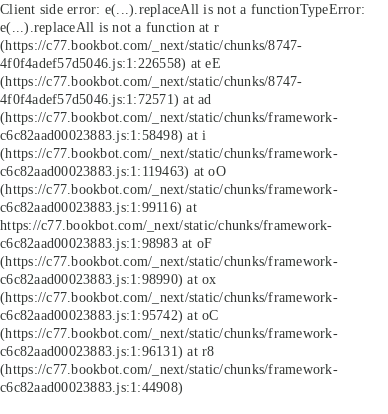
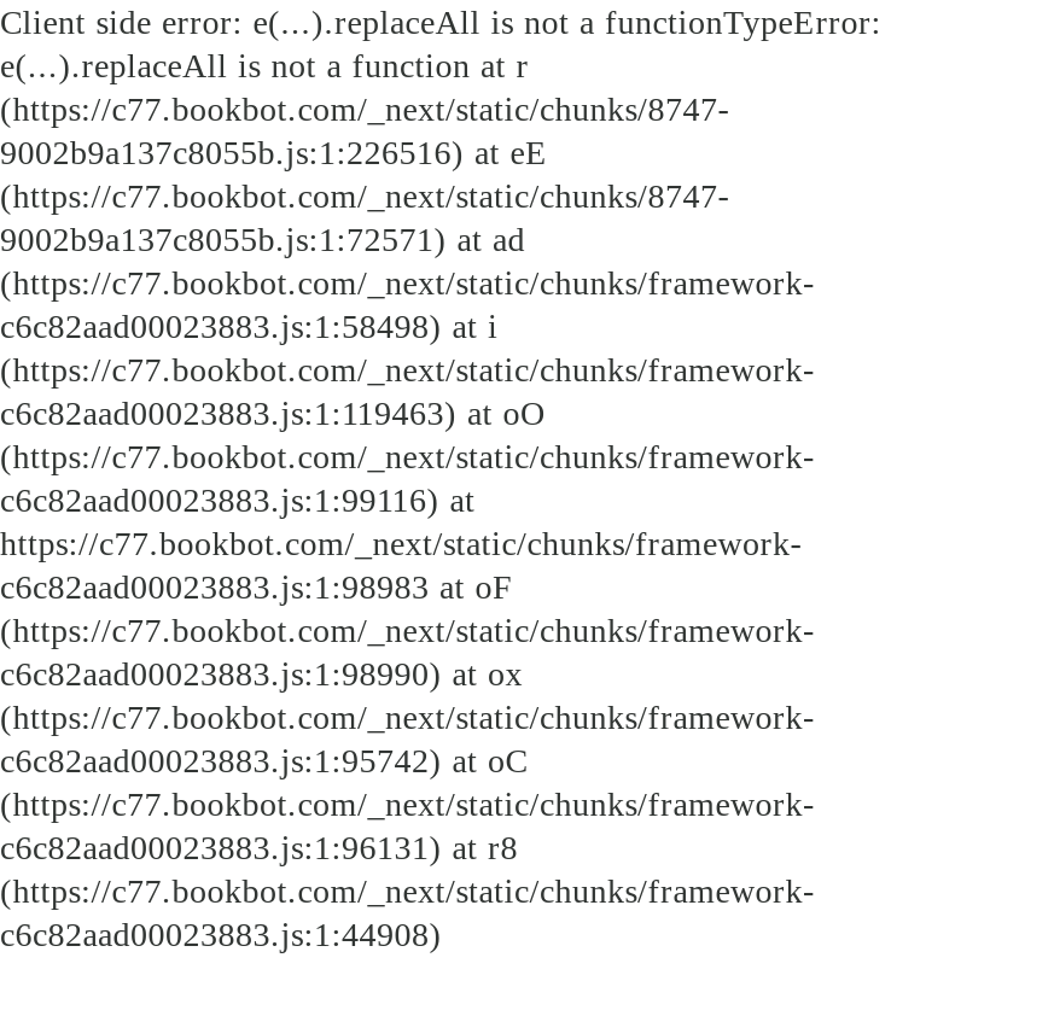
- 4f0f4adef57d5046.js:1:226558) at eE
+ 9002b9a137c8055b.js:1:226516) at eE

- 4f0f4adef57d5046.js:1:72571) at ad
+ 9002b9a137c8055b.js:1:72571) at ad
